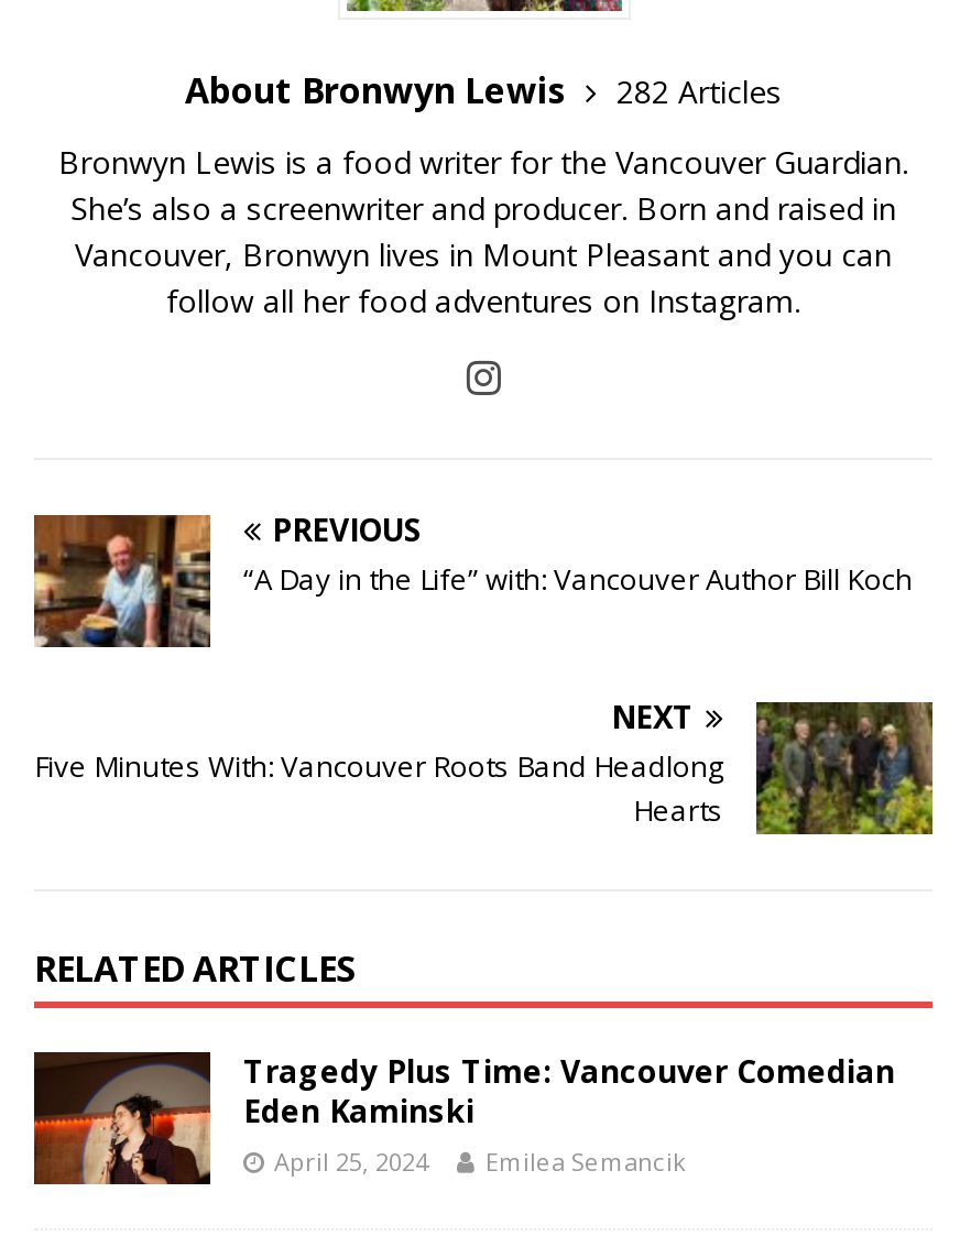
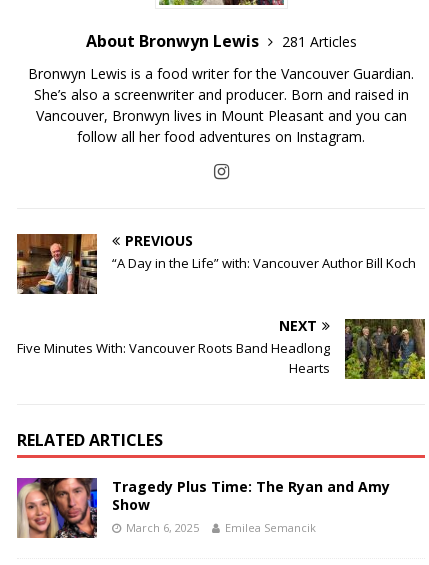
- About Bronwyn Lewis 282 Articles
+ About Bronwyn Lewis 281 Articles

- [image]
- Tragedy Plus Time: Vancouver Comedian
- Eden Kaminski
- April 25, 2024
+ [image]
+ Tragedy Plus Time: The Ryan and Amy
+ Show
+ March 6, 2025
